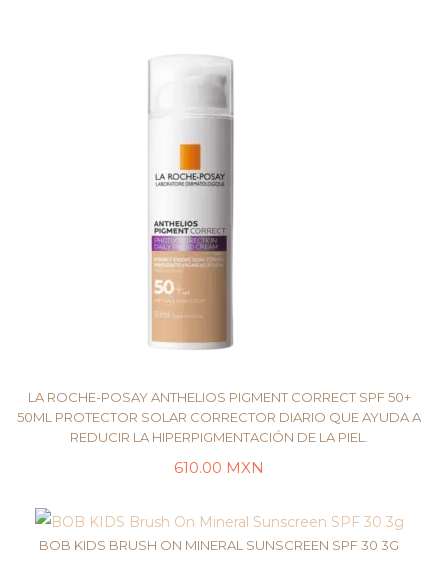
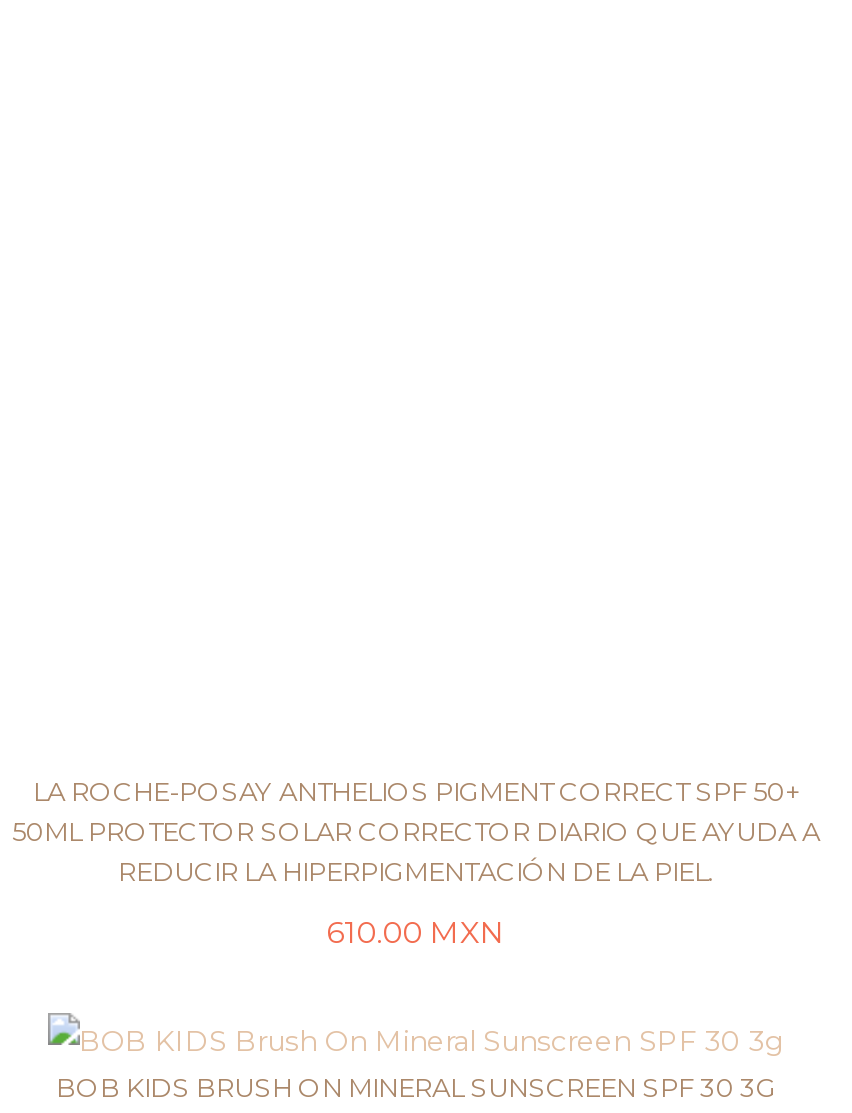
- [image]
